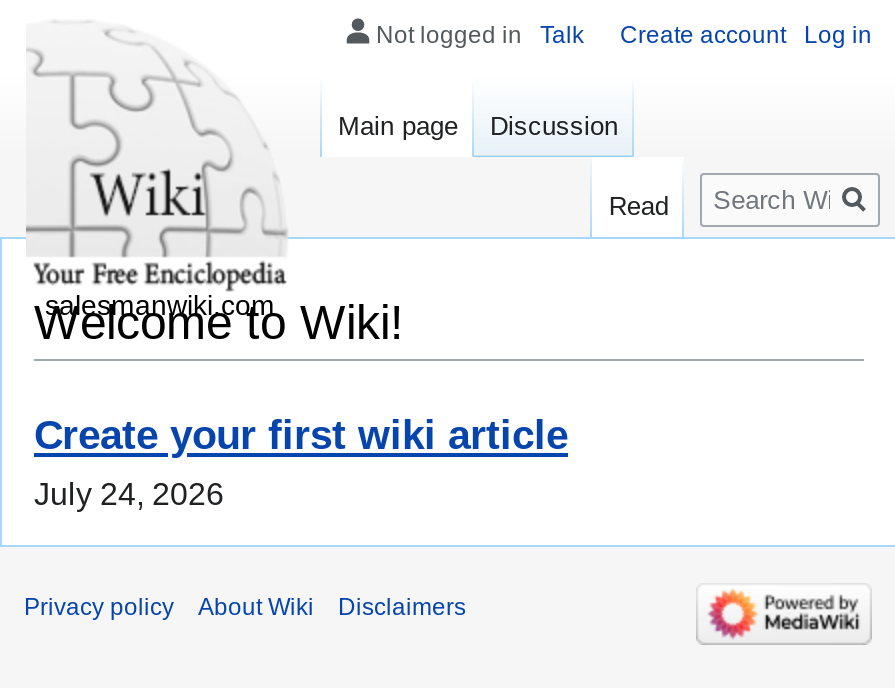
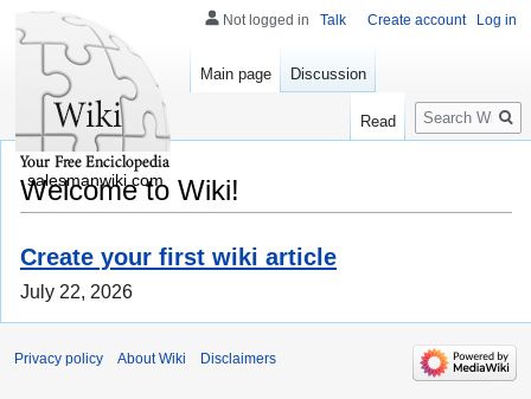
- July 24, 2026
+ July 22, 2026
